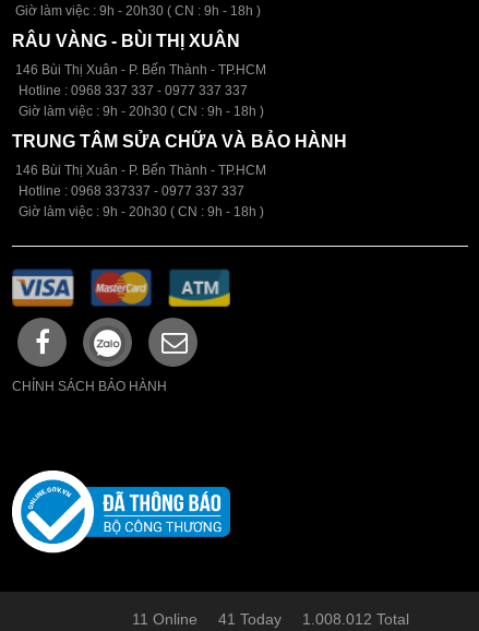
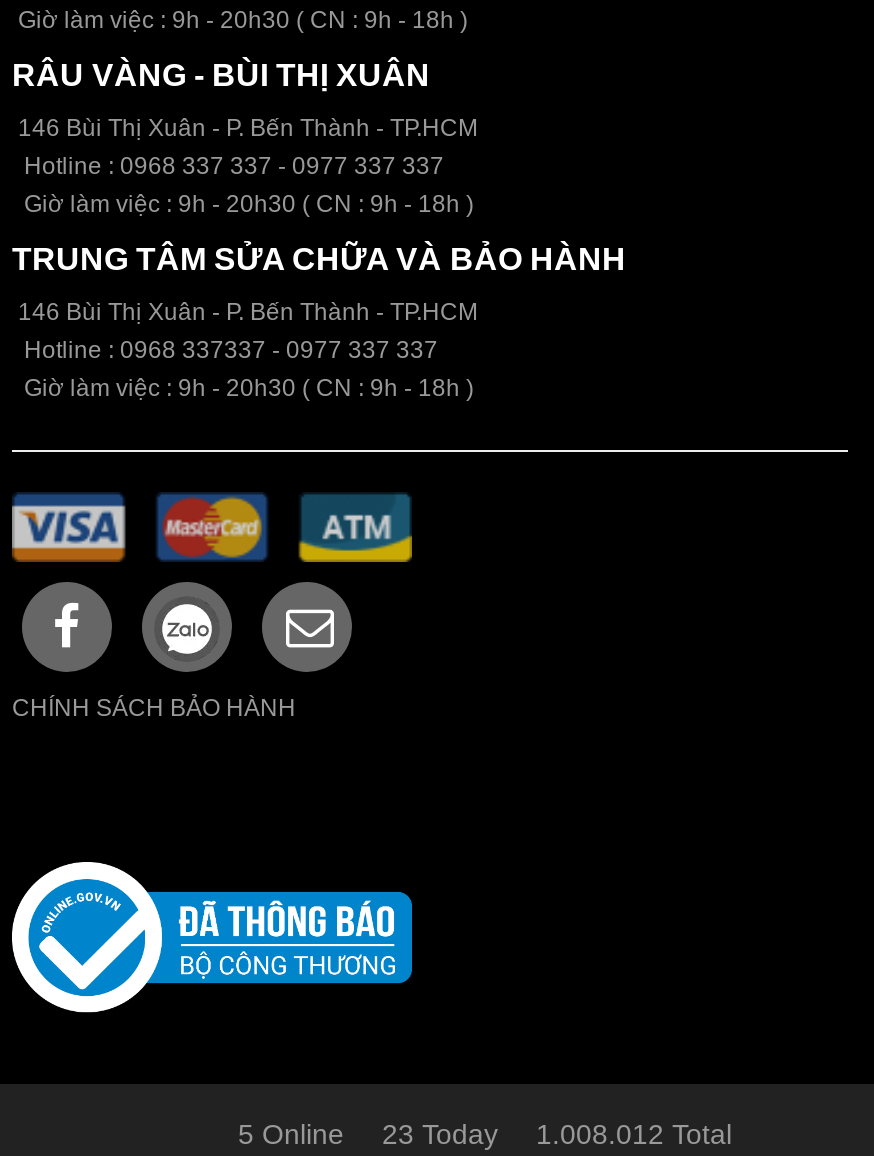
- 11 Online
+ 5 Online

- 41 Today
+ 23 Today
